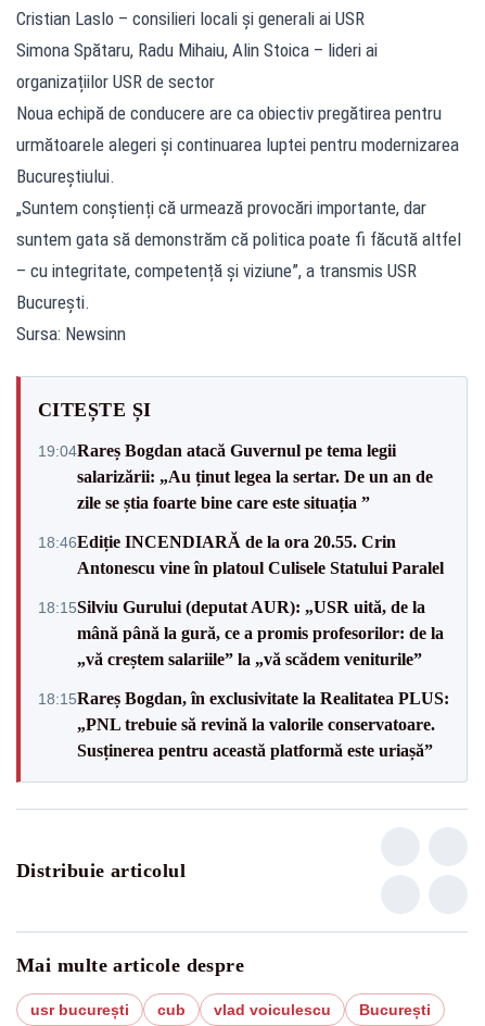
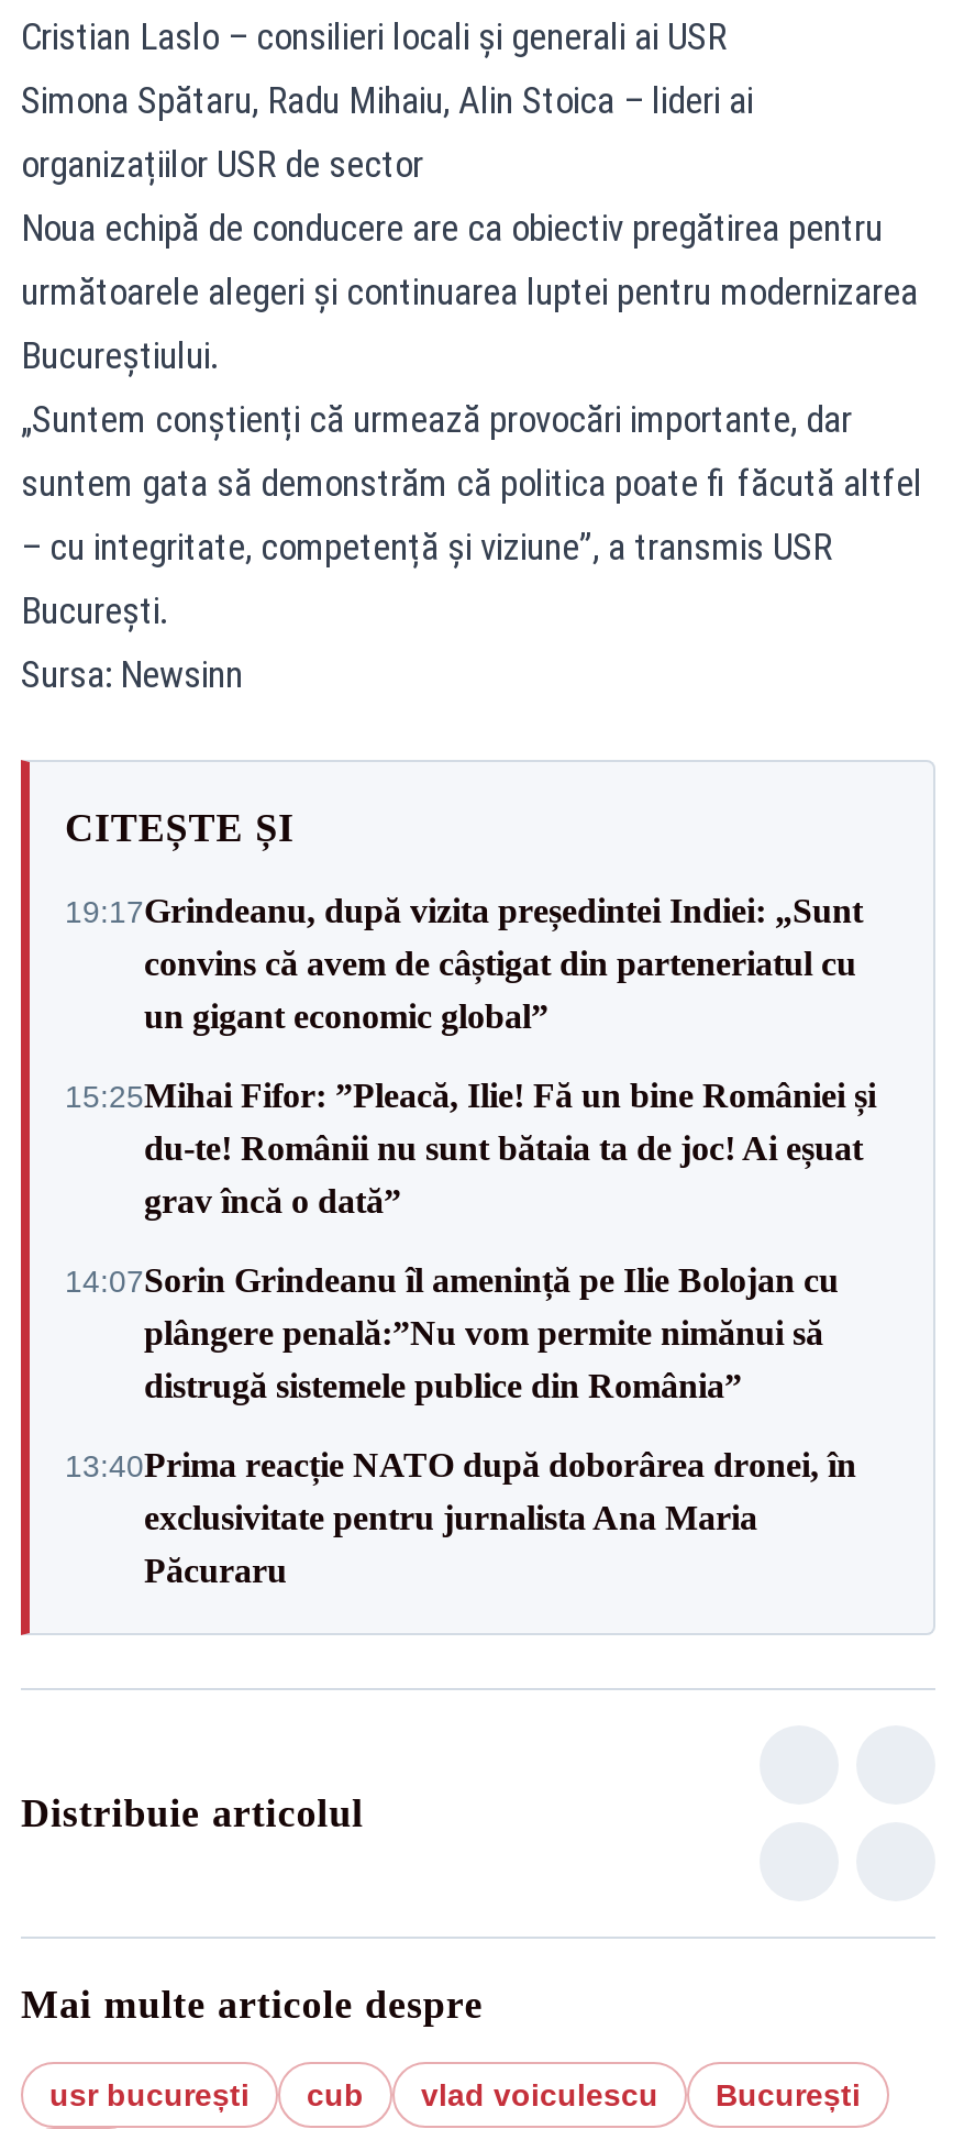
- 19:04Rareș Bogdan atacă Guvernul pe tema legii
- salarizării: „Au ținut legea la sertar. De un an de
- zile se știa foarte bine care este situația ”
+ 19:17Grindeanu, după vizita președintei Indiei: „Sunt
+ convins că avem de câștigat din parteneriatul cu
+ un gigant economic global”

- 18:46Ediție INCENDIARĂ de la ora 20.55. Crin
- Antonescu vine în platoul Culisele Statului Paralel
+ 15:25Mihai Fifor: ”Pleacă, Ilie! Fă un bine României și
+ du-te! Românii nu sunt bătaia ta de joc! Ai eșuat
+ grav încă o dată”

- 18:15Silviu Gurului (deputat AUR): „USR uită, de la
- mână până la gură, ce a promis profesorilor: de la
- „vă creștem salariile” la „vă scădem veniturile”
+ 14:07Sorin Grindeanu îl amenință pe Ilie Bolojan cu
+ plângere penală:”Nu vom permite nimănui să
+ distrugă sistemele publice din România”

- 18:15Rareș Bogdan, în exclusivitate la Realitatea PLUS:
- „PNL trebuie să revină la valorile conservatoare.
- Susținerea pentru această platformă este uriașă”
+ 13:40Prima reacție NATO după doborârea dronei, în
+ exclusivitate pentru jurnalista Ana Maria
+ Păcuraru
